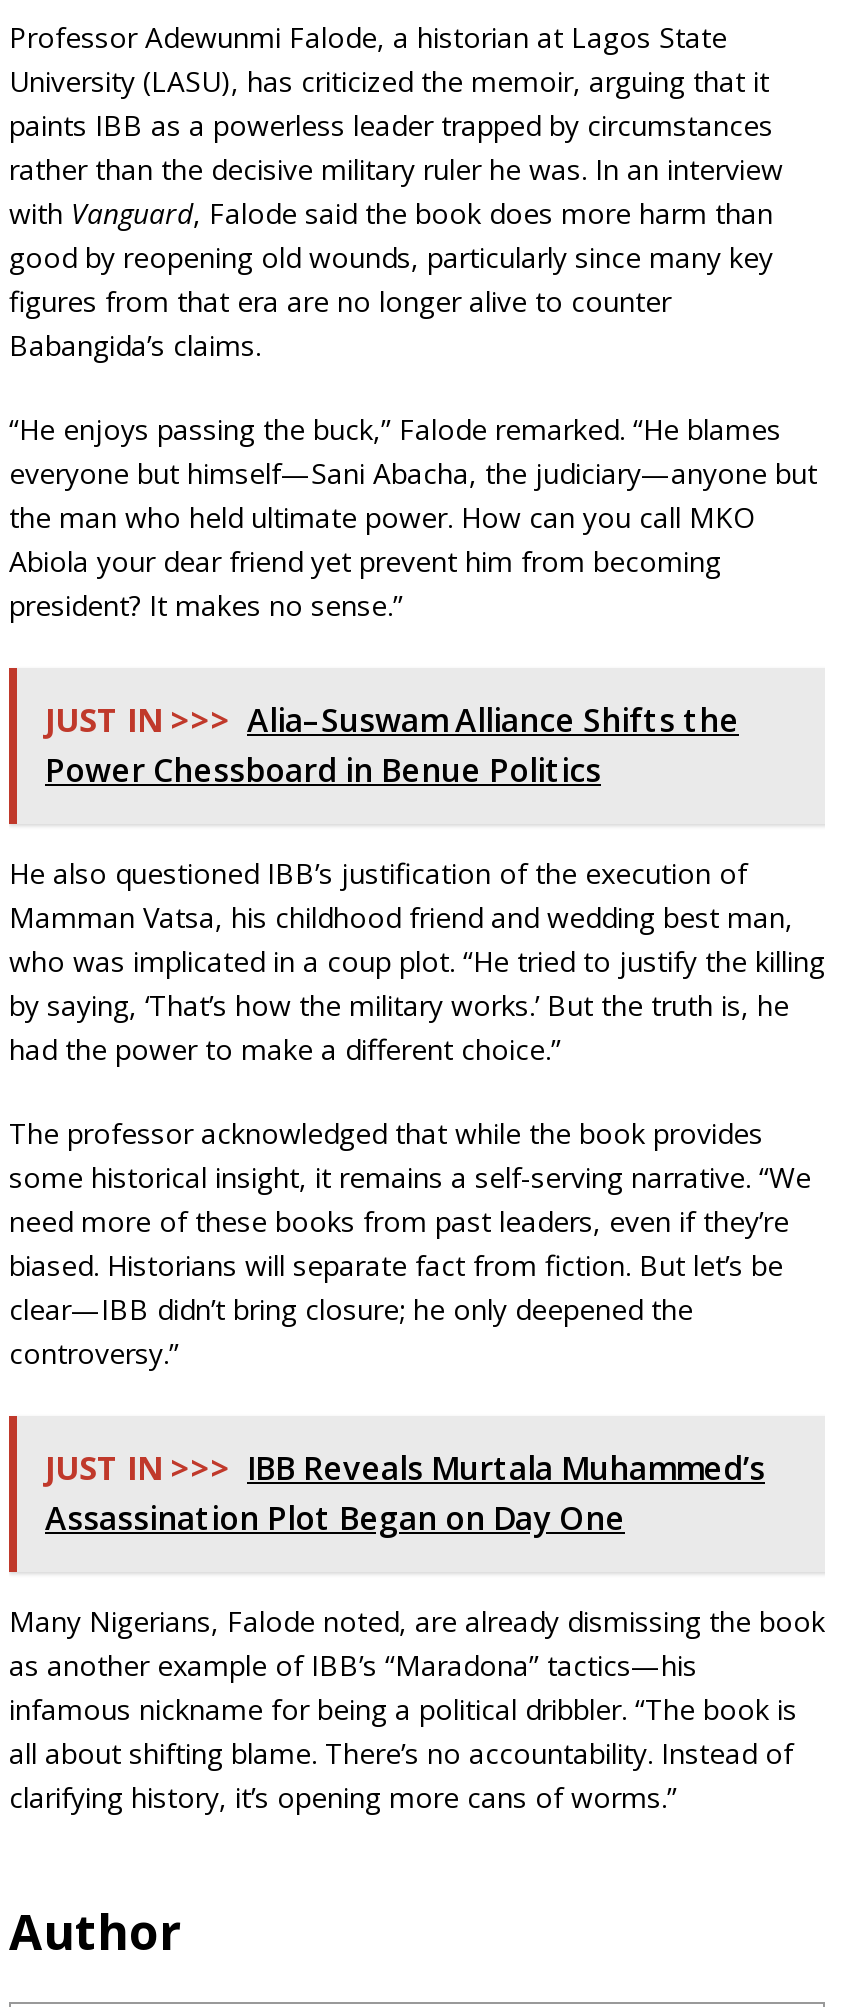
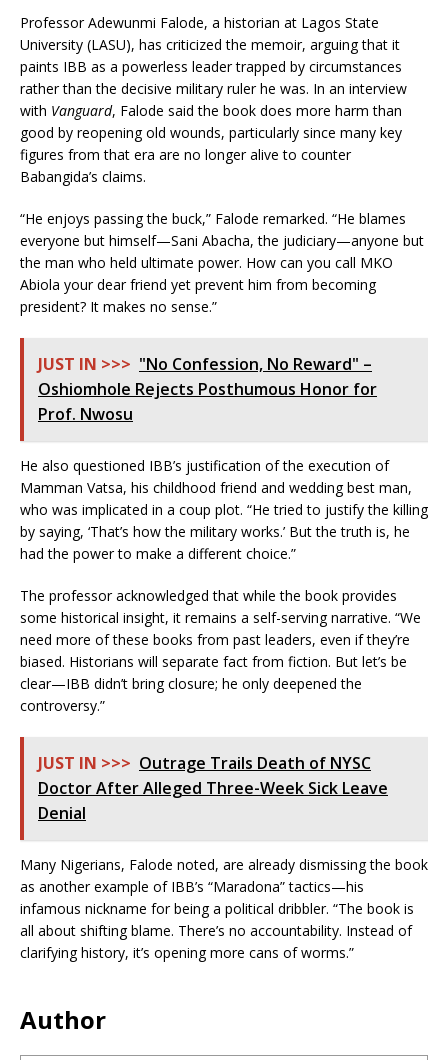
- JUST IN >>> Alia–Suswam Alliance Shifts the
- Power Chessboard in Benue Politics
+ JUST IN >>> "No Confession, No Reward" –
+ Oshiomhole Rejects Posthumous Honor for
+ Prof. Nwosu

- JUST IN >>> IBB Reveals Murtala Muhammed’s
- Assassination Plot Began on Day One
+ JUST IN >>> Outrage Trails Death of NYSC
+ Doctor After Alleged Three-Week Sick Leave
+ Denial
